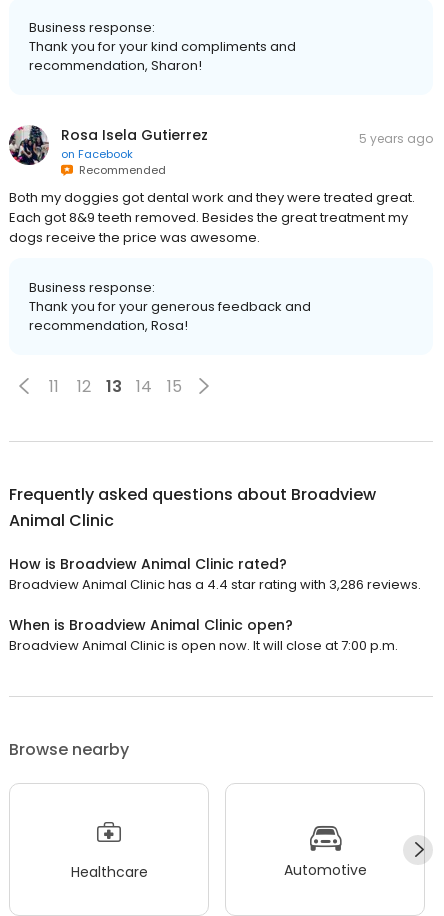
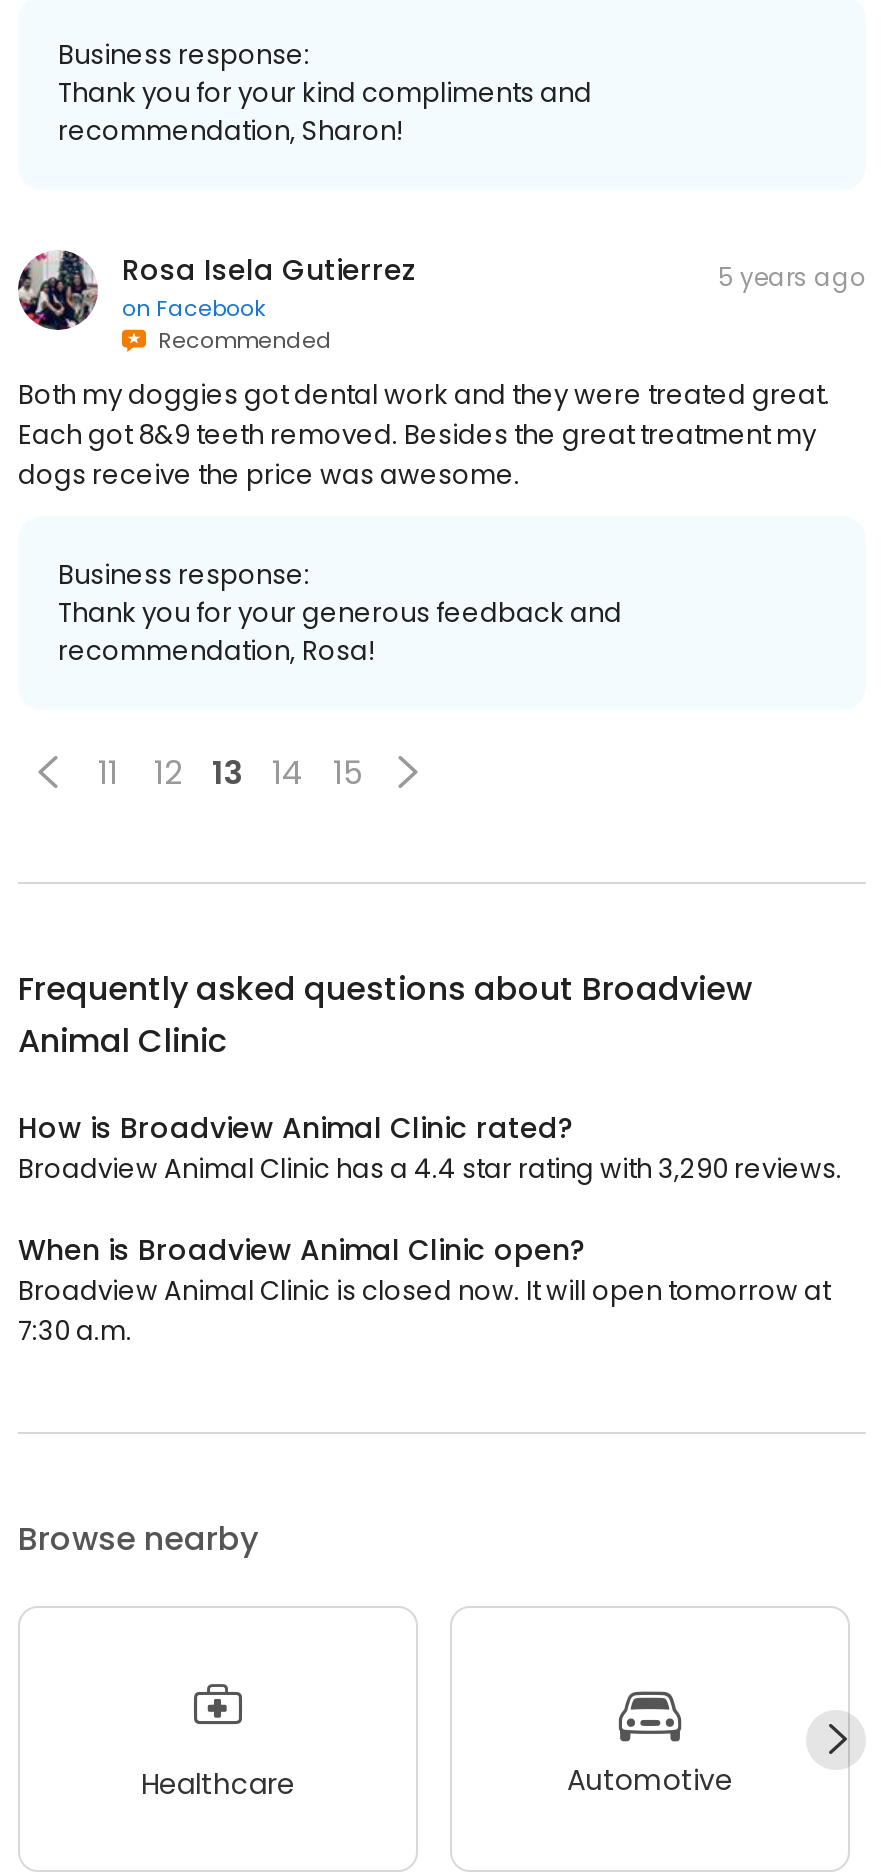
- Broadview Animal Clinic has a 4.4 star rating with 3,286 reviews.
+ Broadview Animal Clinic has a 4.4 star rating with 3,290 reviews.

- Broadview Animal Clinic is open now. It will close at 7:00 p.m.
+ Broadview Animal Clinic is closed now. It will open tomorrow at
+ 7:30 a.m.
